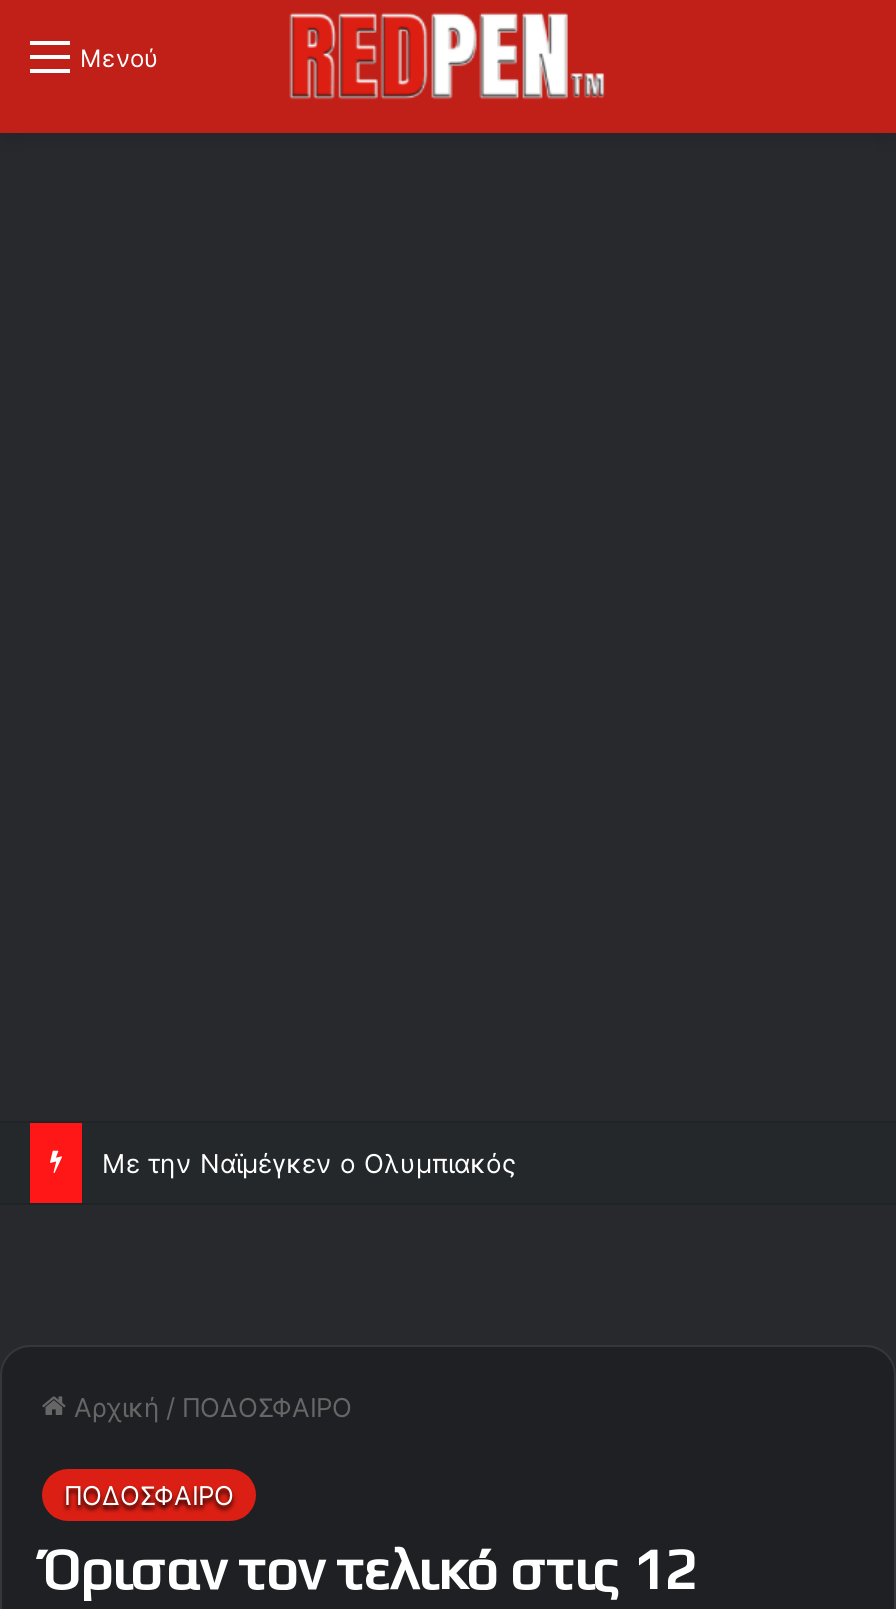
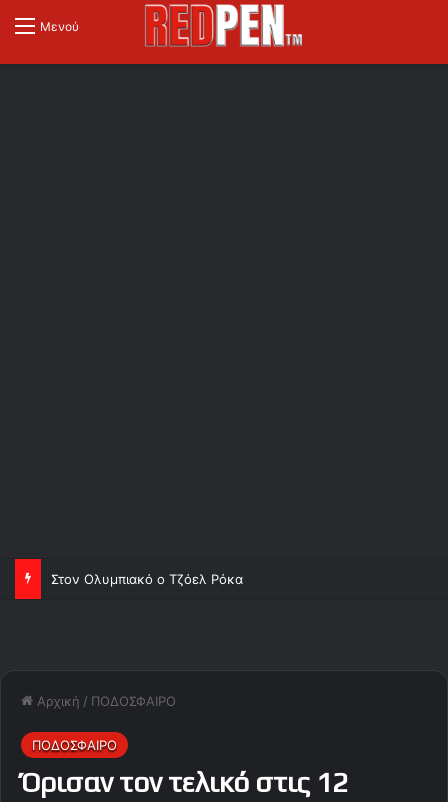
- Με την Ναϊμέγκεν ο Ολυμπιακός
+ Στον Ολυμπιακό ο Τζόελ Ρόκα
